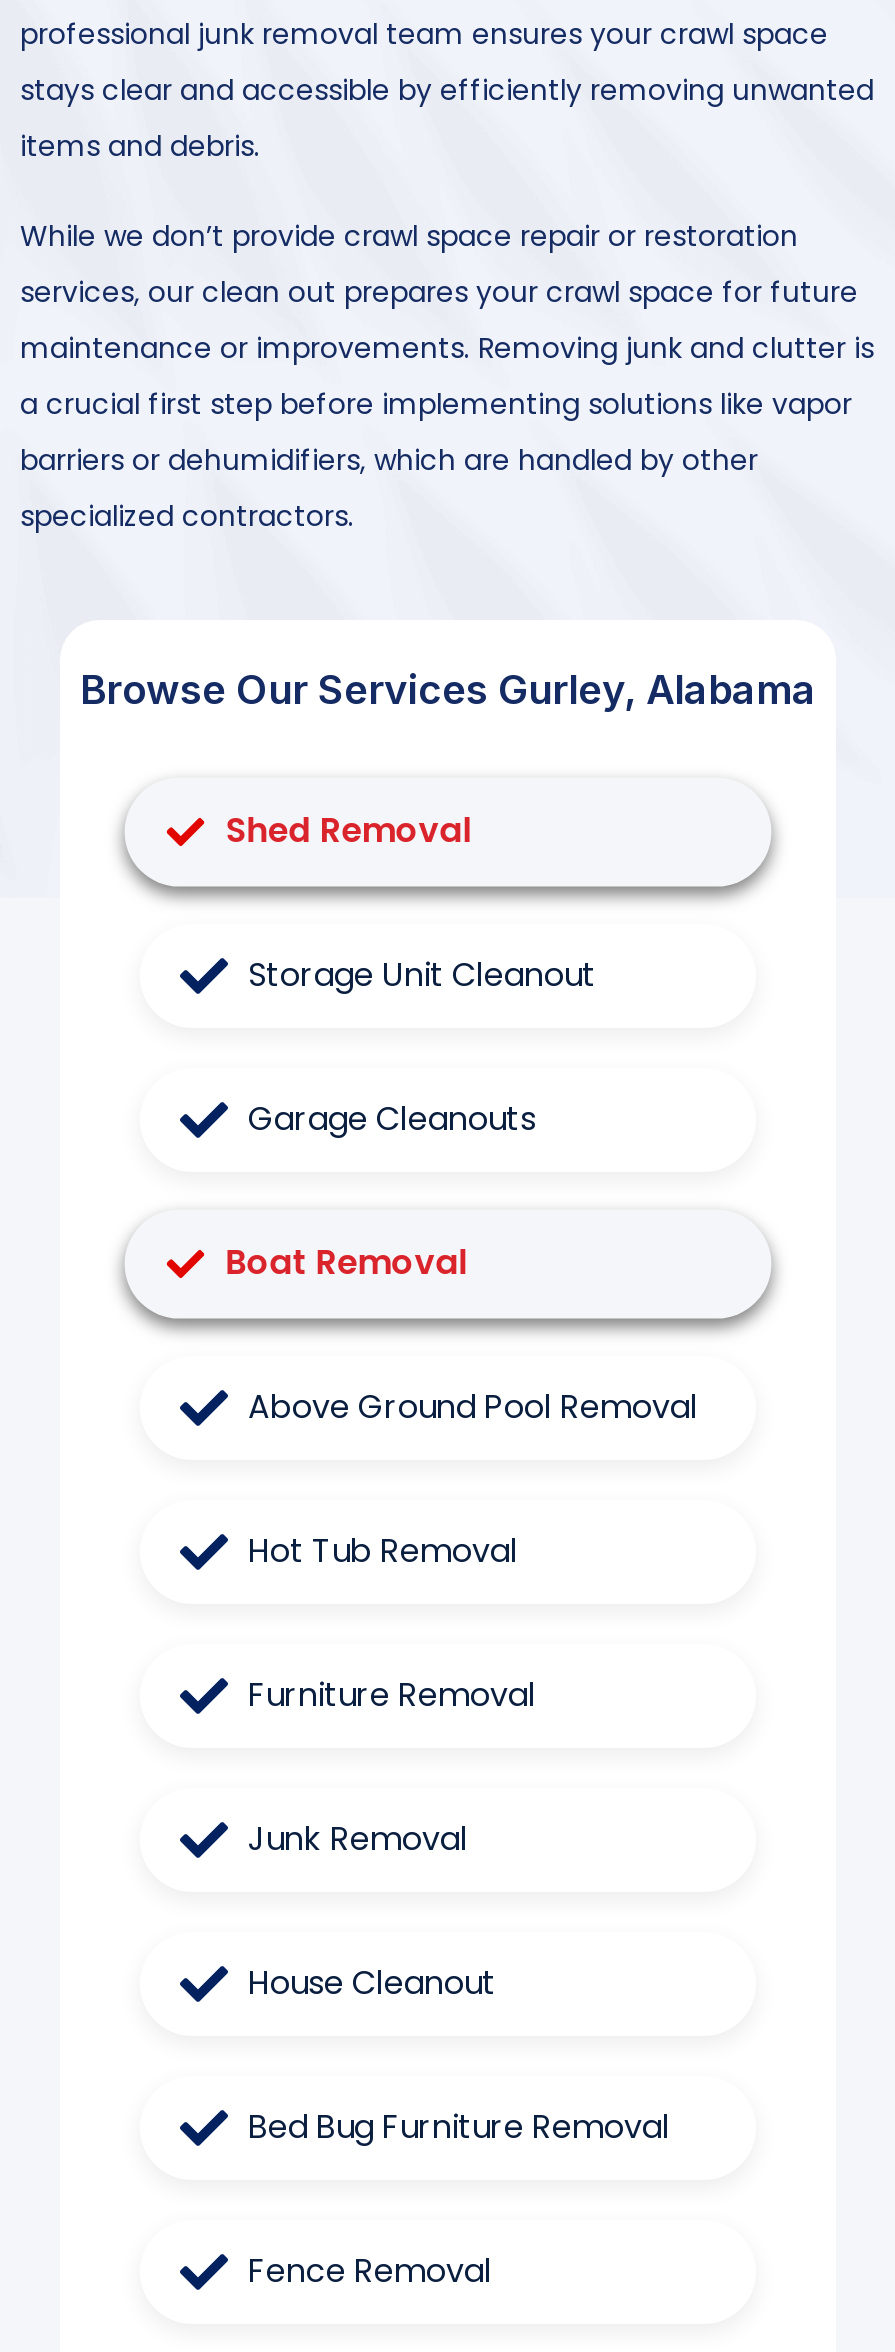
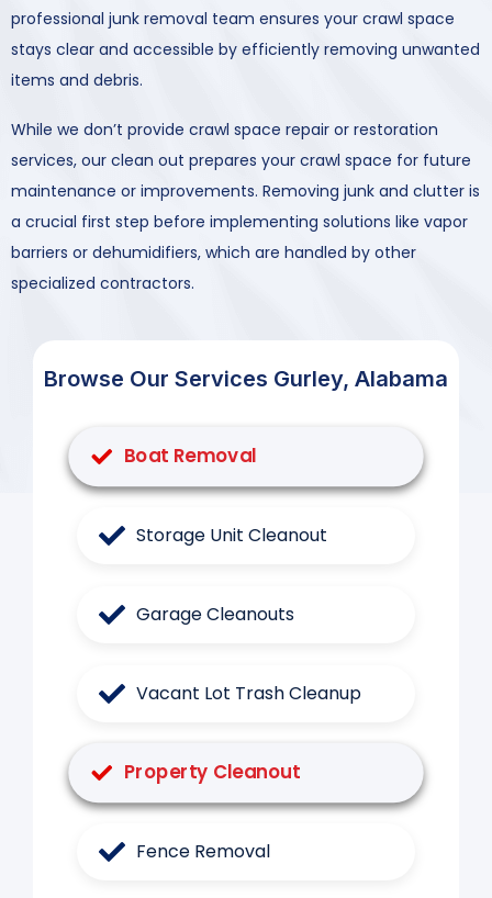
- Shed Removal
+ Boat Removal

- Boat Removal
- Above Ground Pool Removal
- Hot Tub Removal
- Furniture Removal
- Junk Removal
- House Cleanout
- Bed Bug Furniture Removal
+ Vacant Lot Trash Cleanup
+ Property Cleanout
